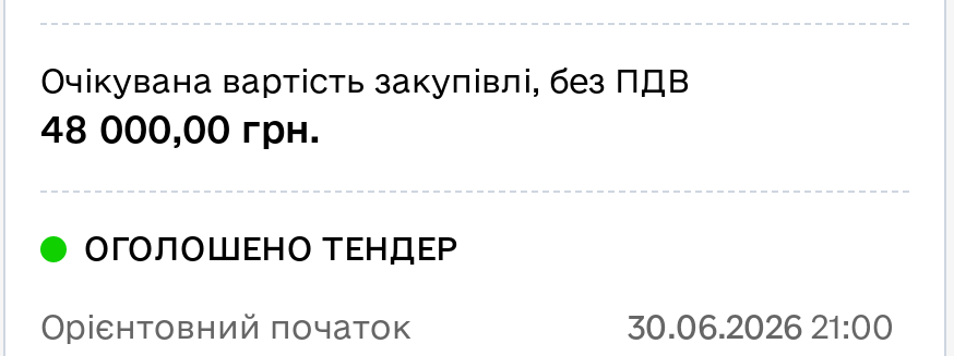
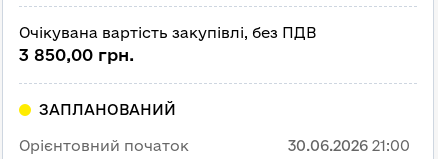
- 48 000,00 грн.
+ 3 850,00 грн.

- ОГОЛОШЕНО ТЕНДЕР
+ ЗАПЛАНОВАНИЙ
